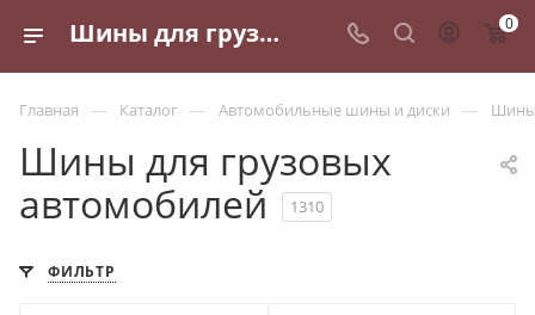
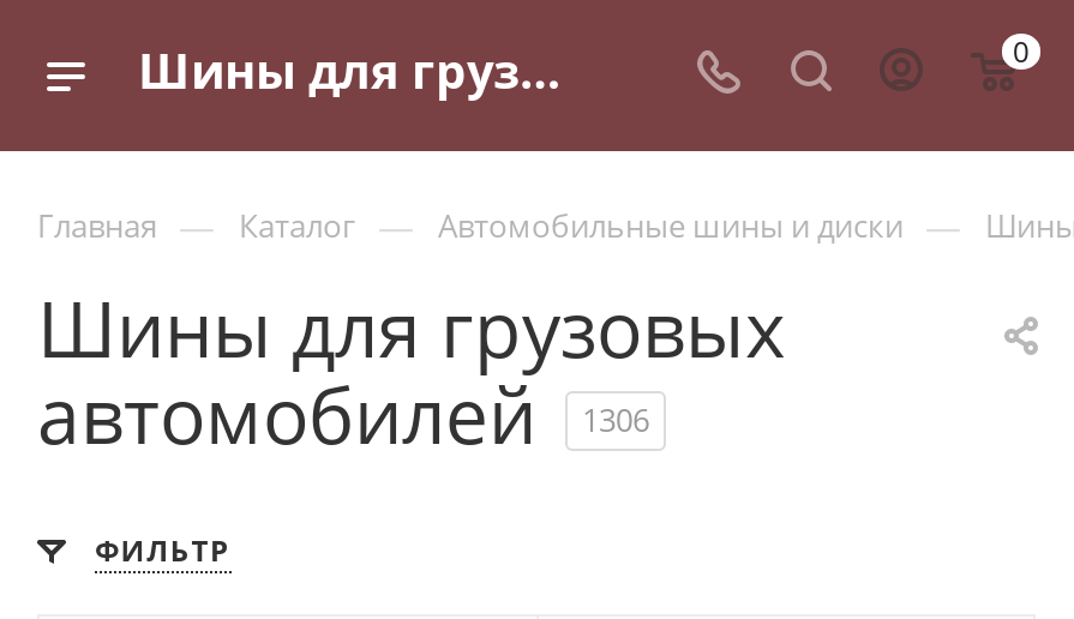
- автомобилей 1310
+ автомобилей 1306
